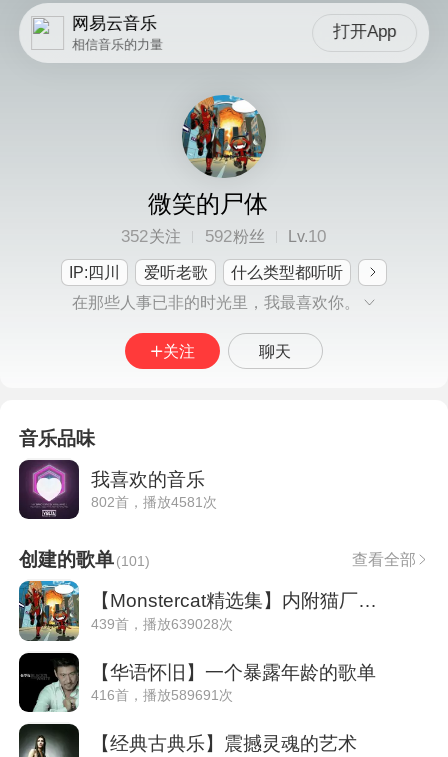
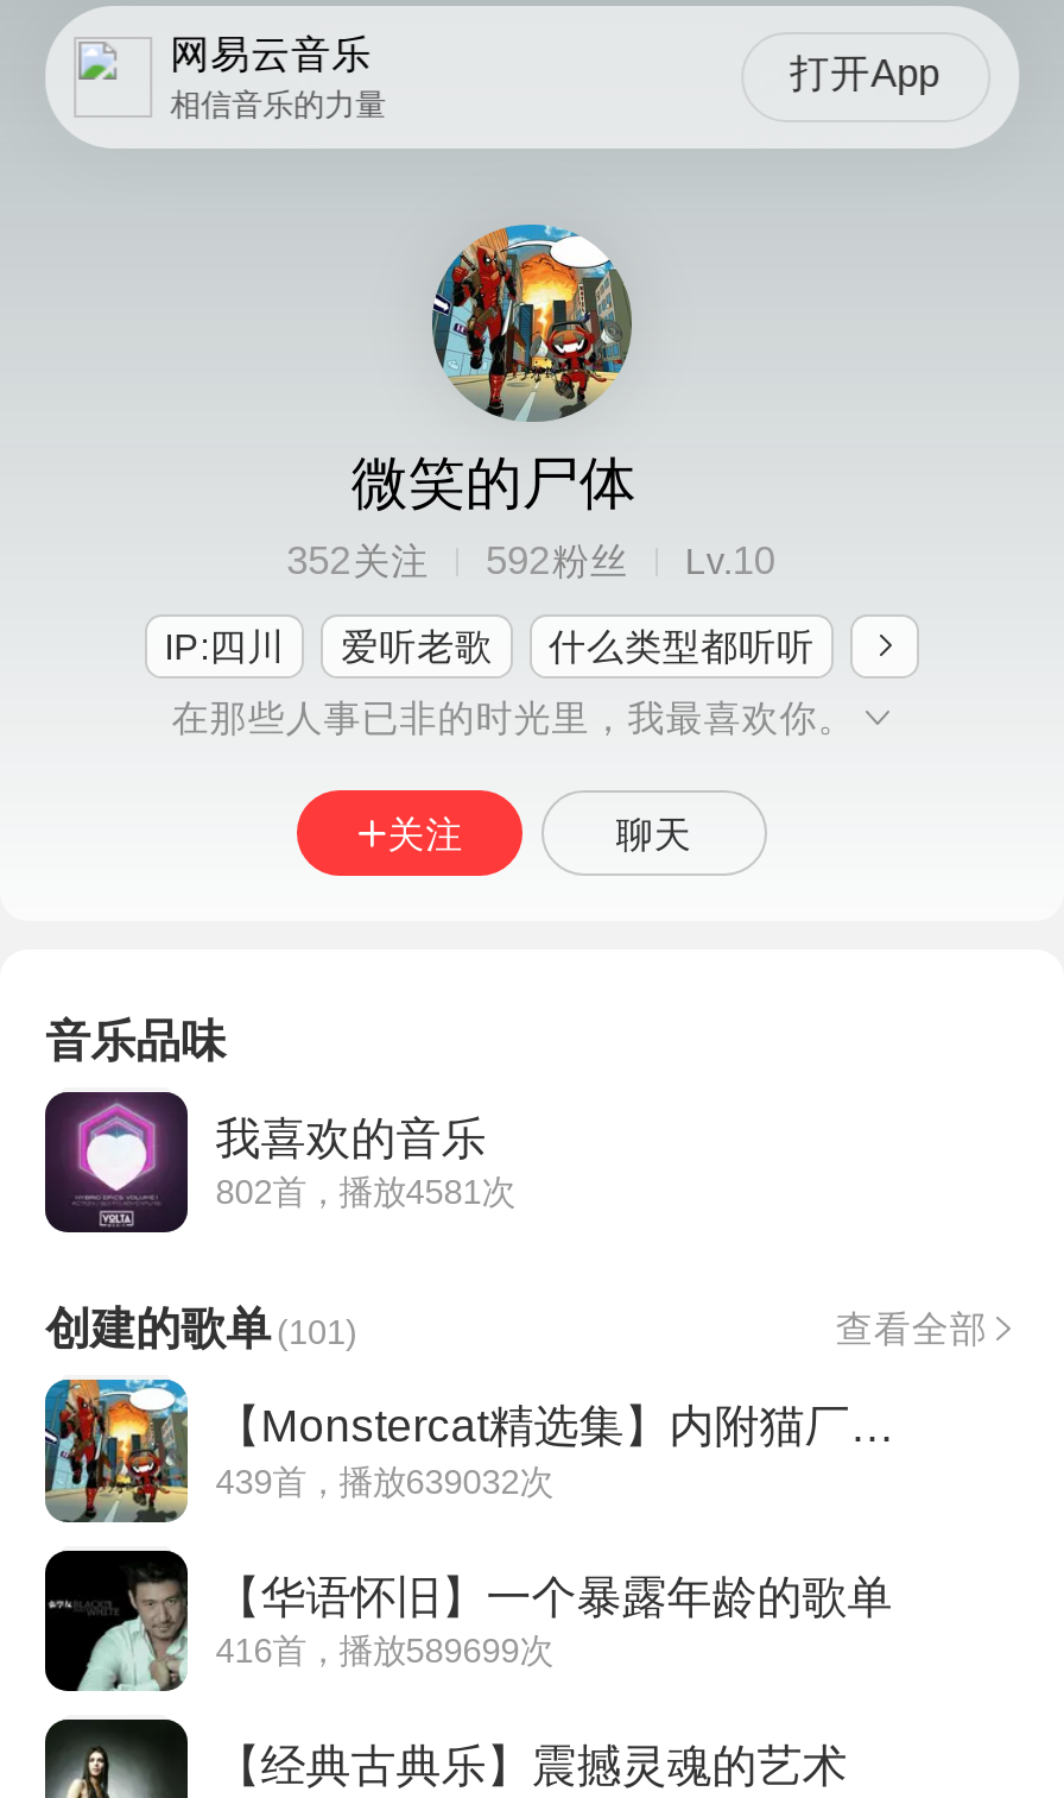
- 439首，播放639028次
+ 439首，播放639032次

- 416首，播放589691次
+ 416首，播放589699次
